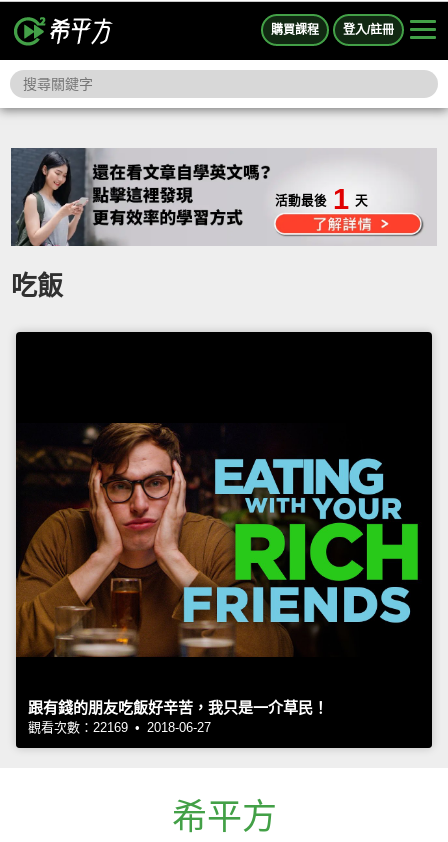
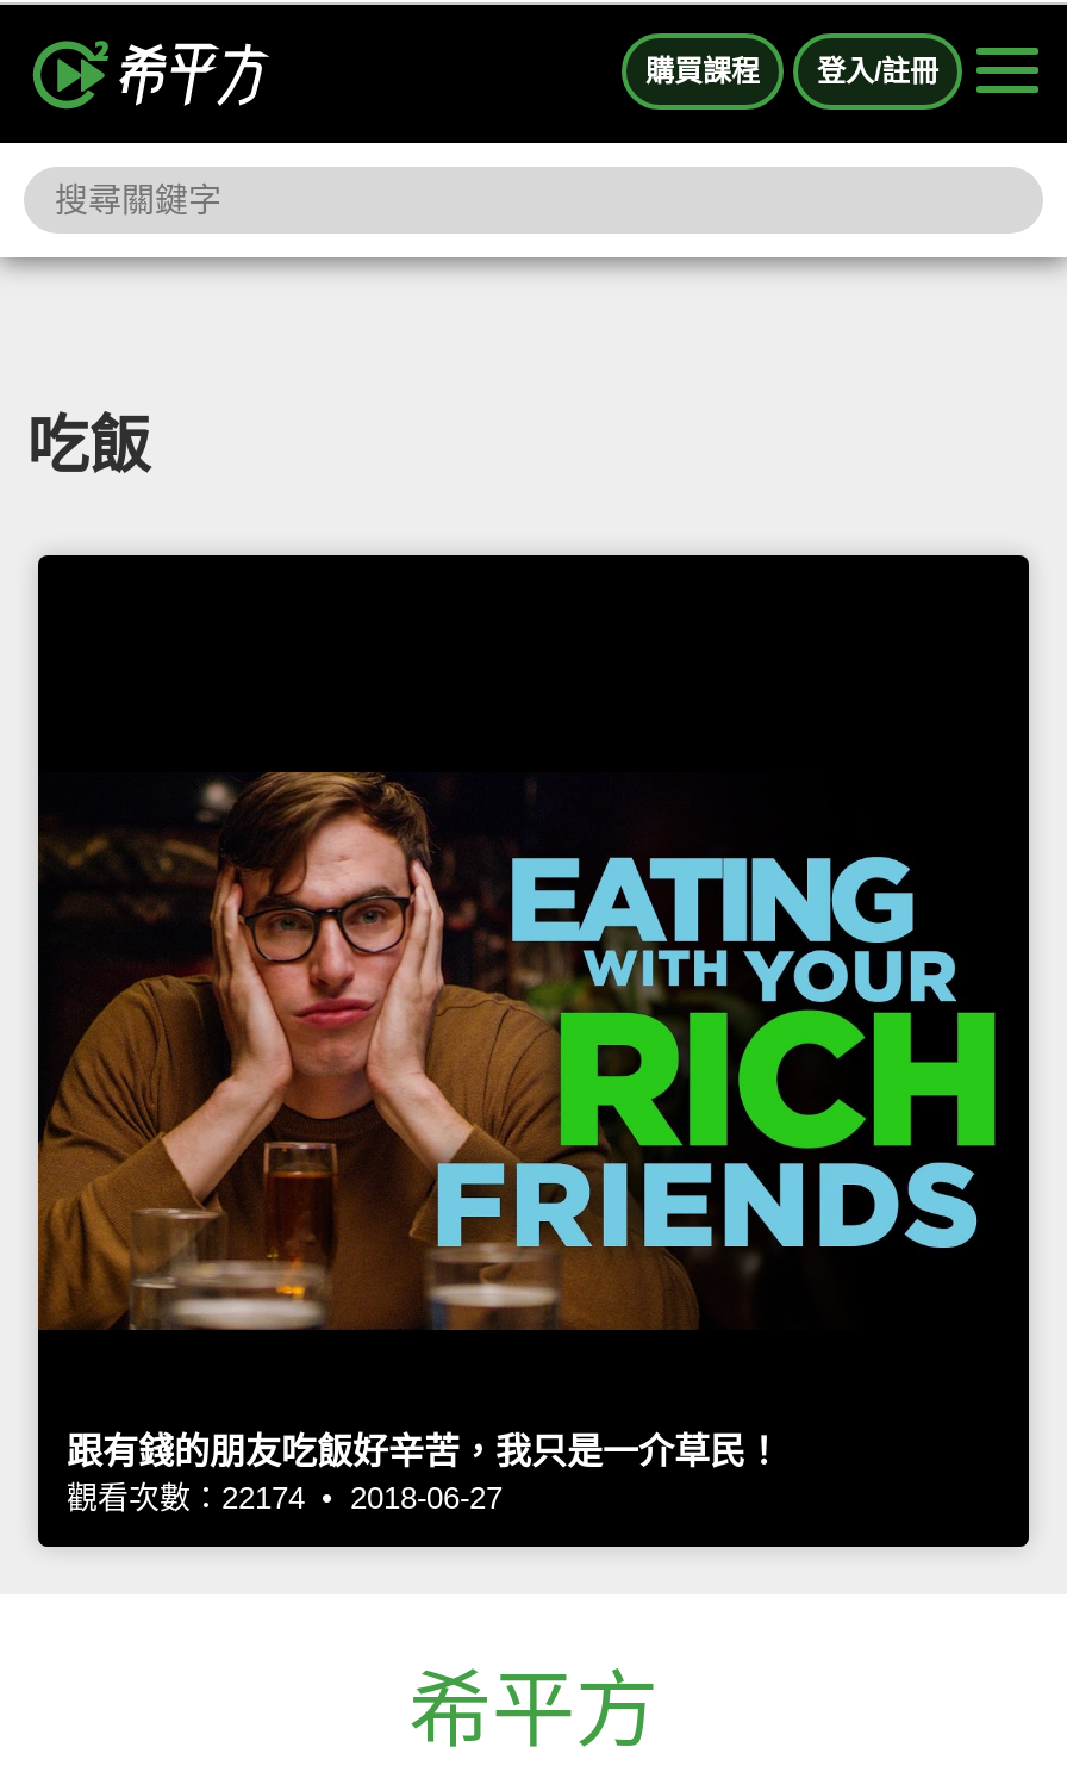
- 活動最後 1 天

- 觀看次數：22169 • 2018-06-27
+ 觀看次數：22174 • 2018-06-27
